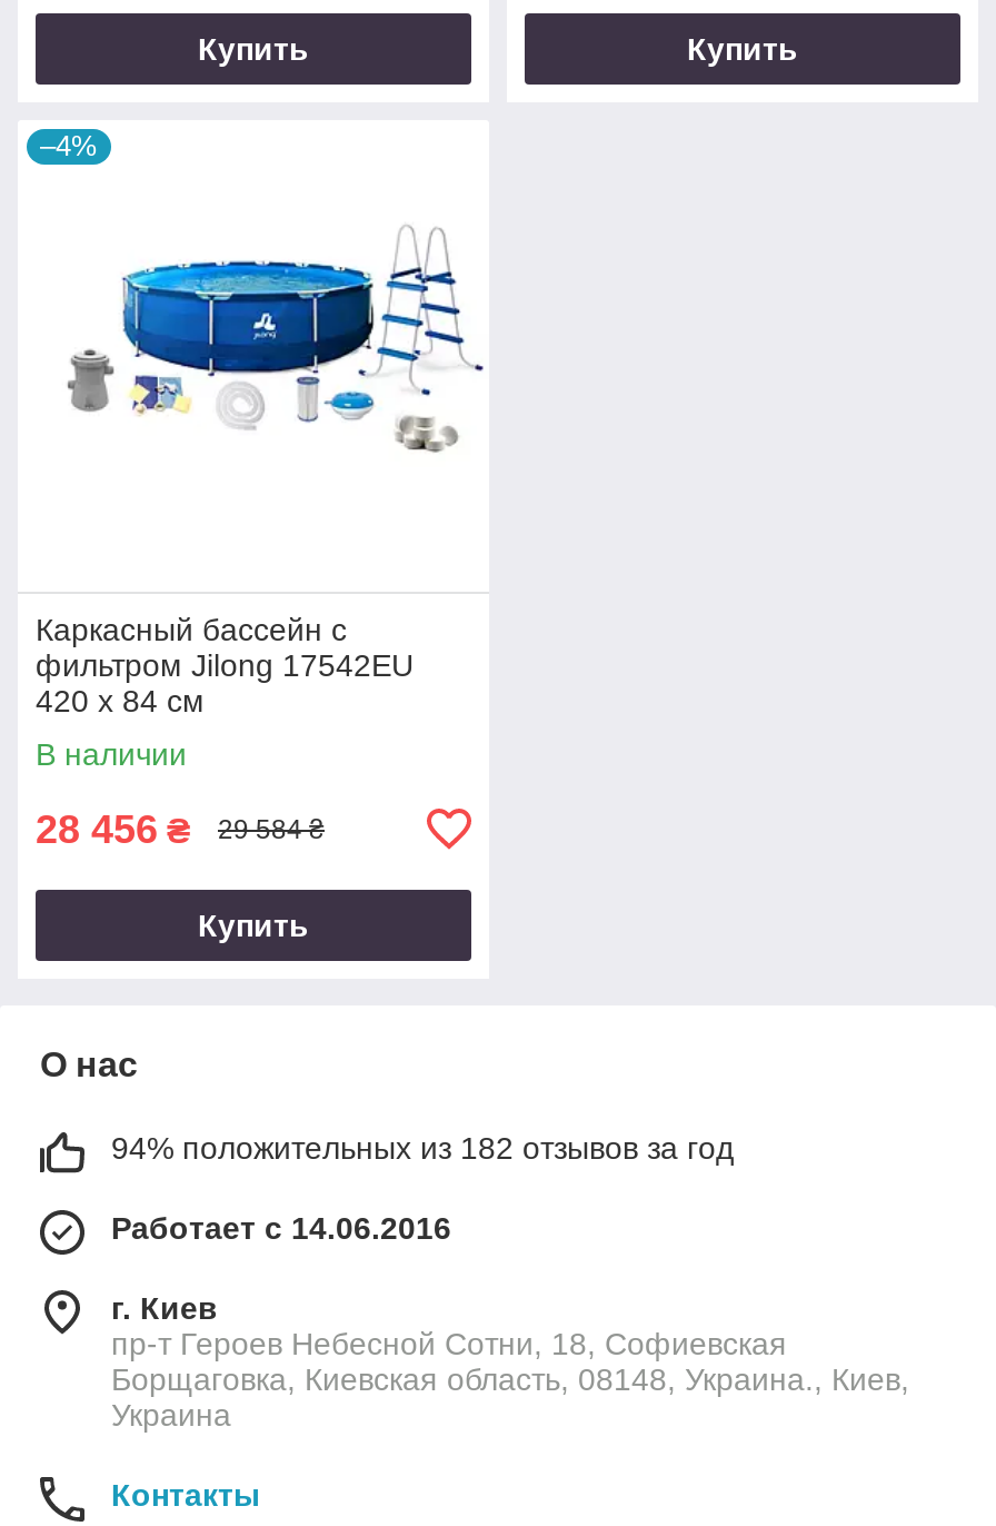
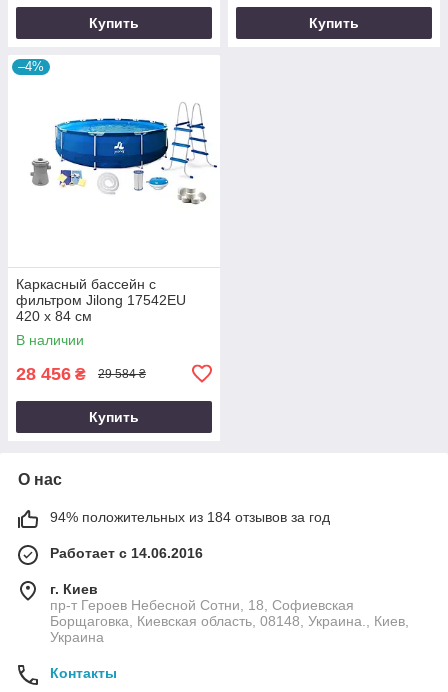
- 94% положительных из 182 отзывов за год
+ 94% положительных из 184 отзывов за год
